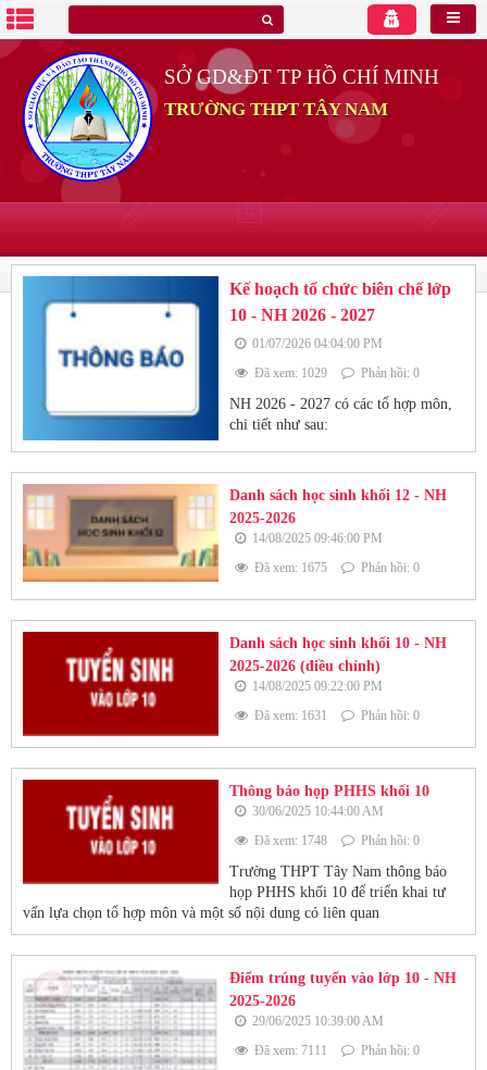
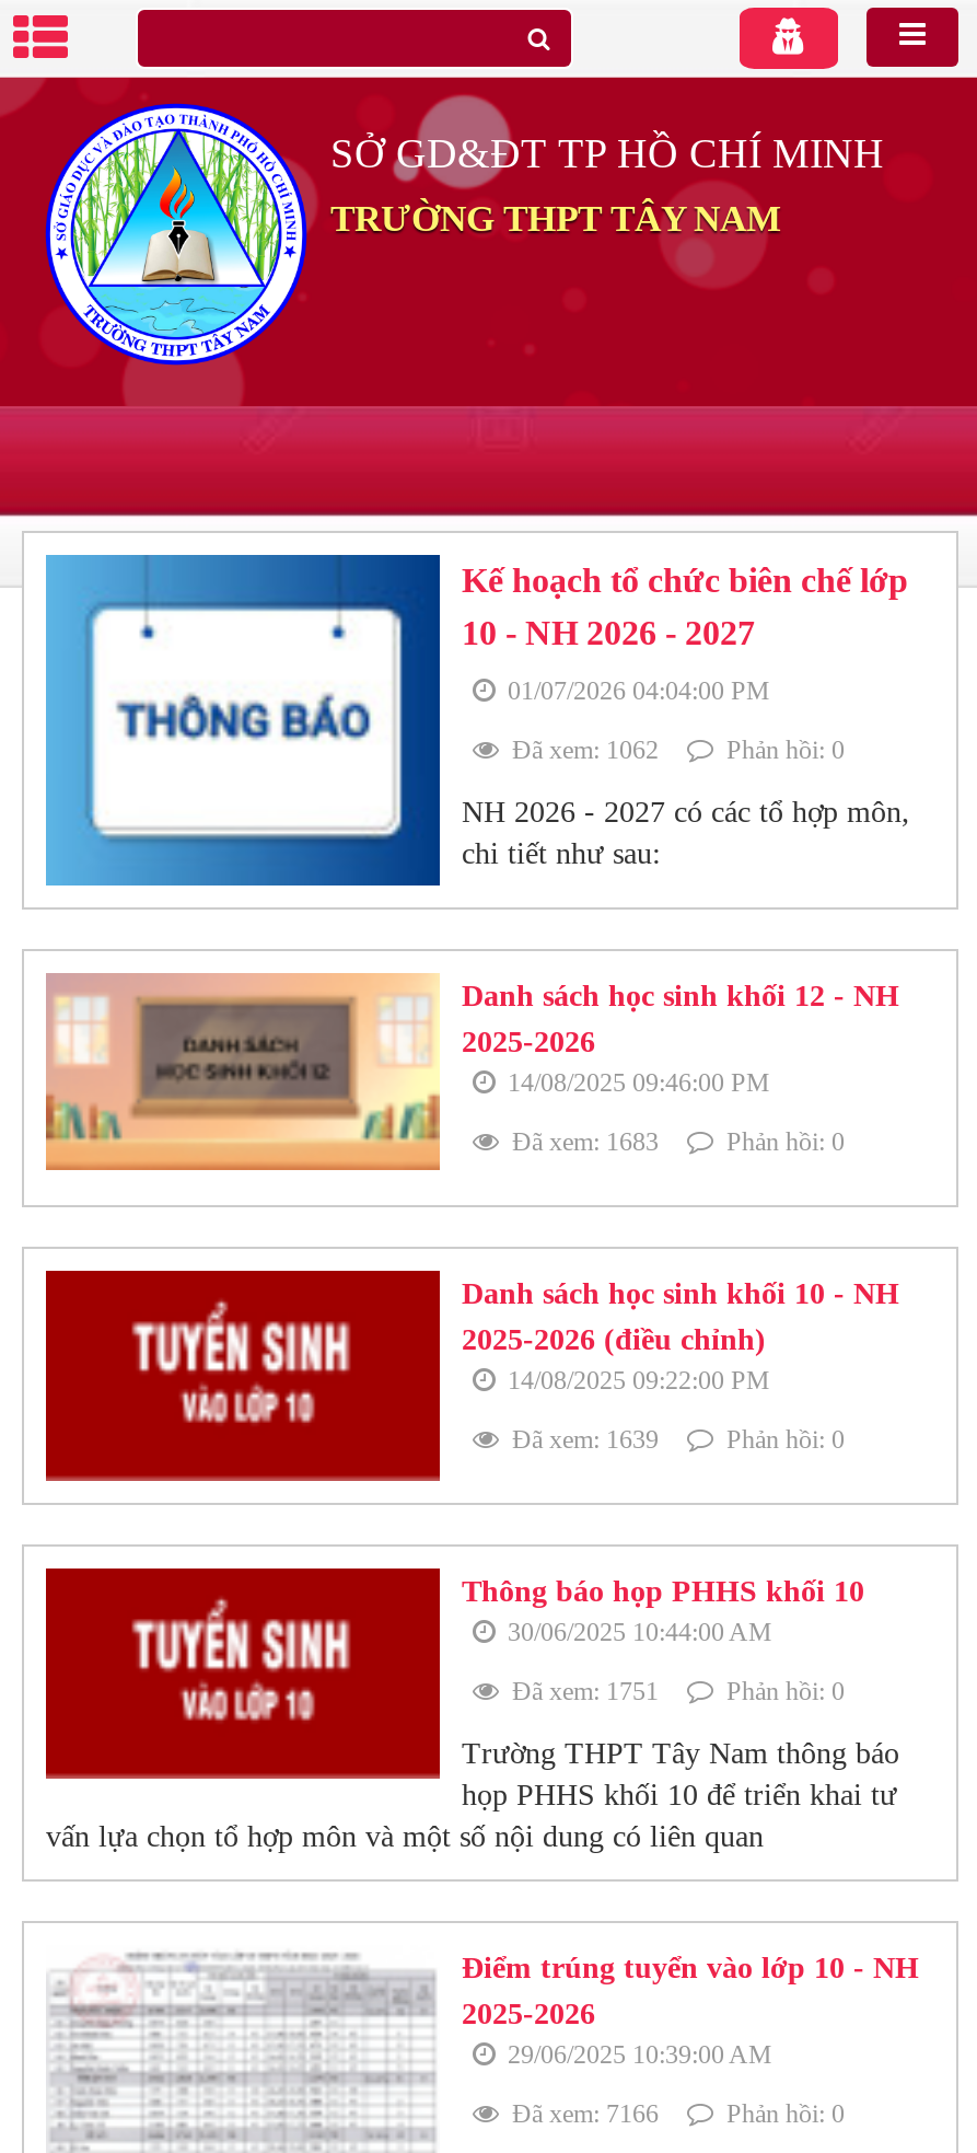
- Đã xem: 1029 Phản hồi: 0
+ Đã xem: 1062 Phản hồi: 0

- Đã xem: 1675 Phản hồi: 0
+ Đã xem: 1683 Phản hồi: 0

- Đã xem: 1631 Phản hồi: 0
+ Đã xem: 1639 Phản hồi: 0

- Đã xem: 1748 Phản hồi: 0
+ Đã xem: 1751 Phản hồi: 0

- Đã xem: 7111 Phản hồi: 0
+ Đã xem: 7166 Phản hồi: 0
